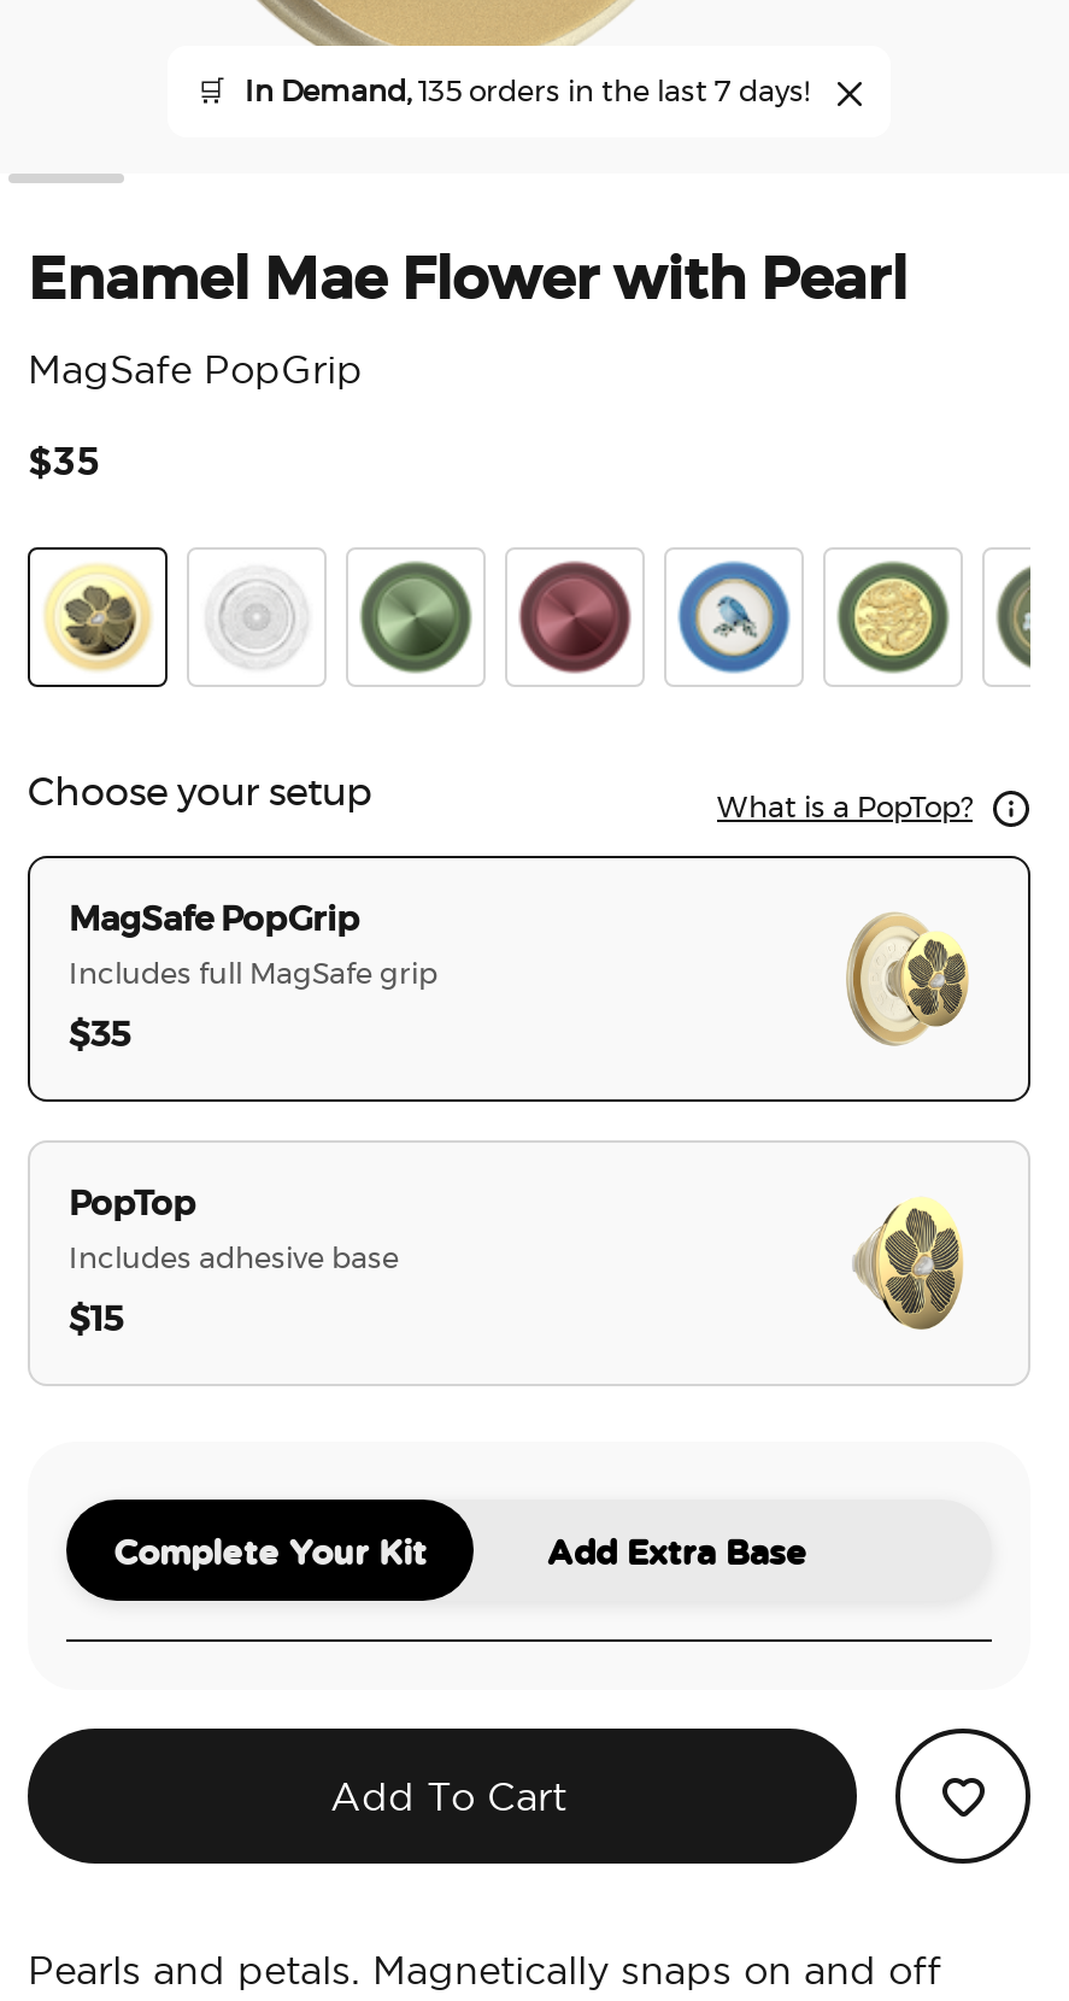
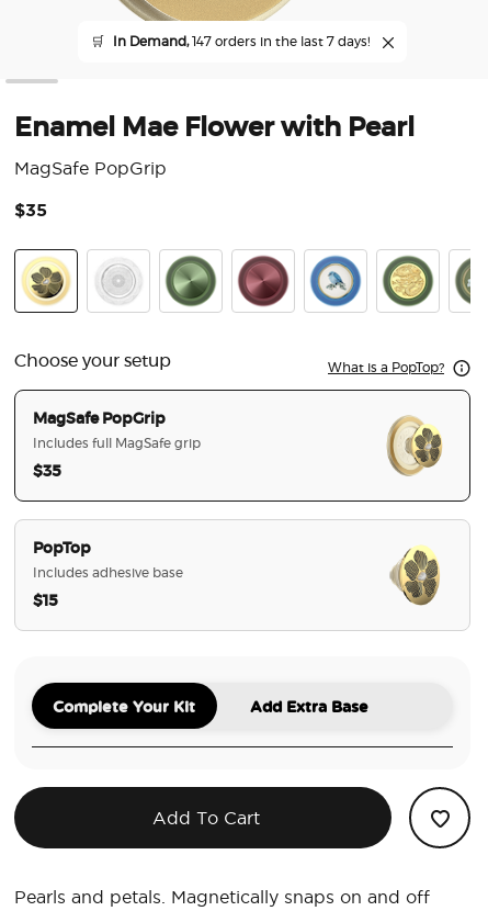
- In Demand, 135 orders in the last 7 days!
+ In Demand, 147 orders in the last 7 days!
